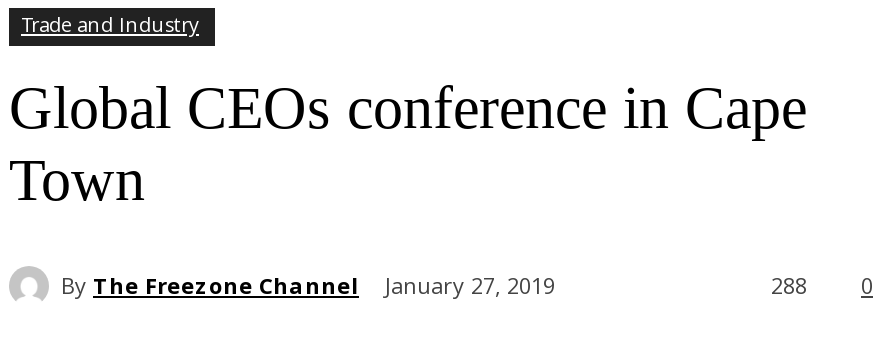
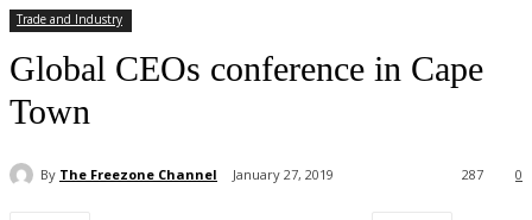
- 288 0
+ 287 0
